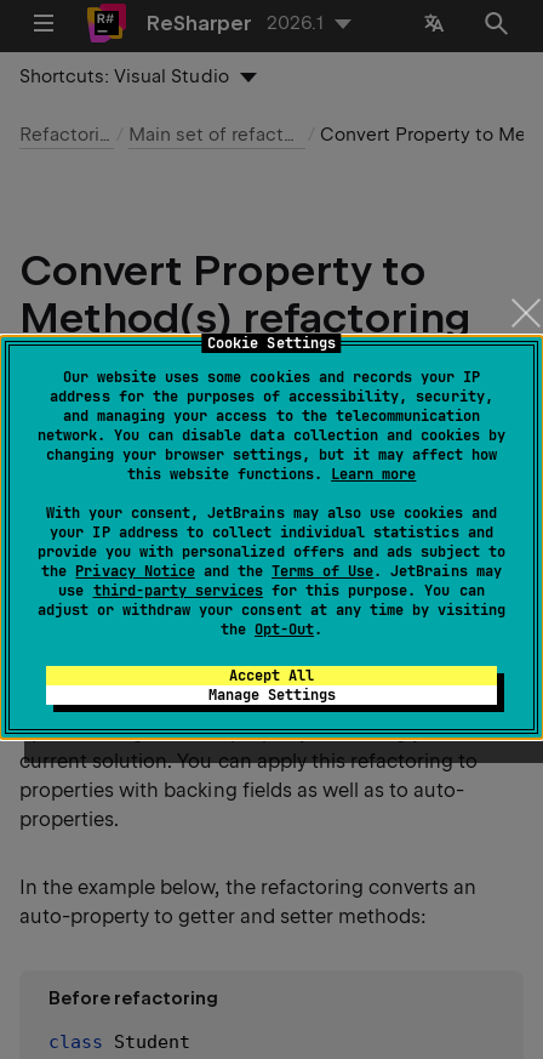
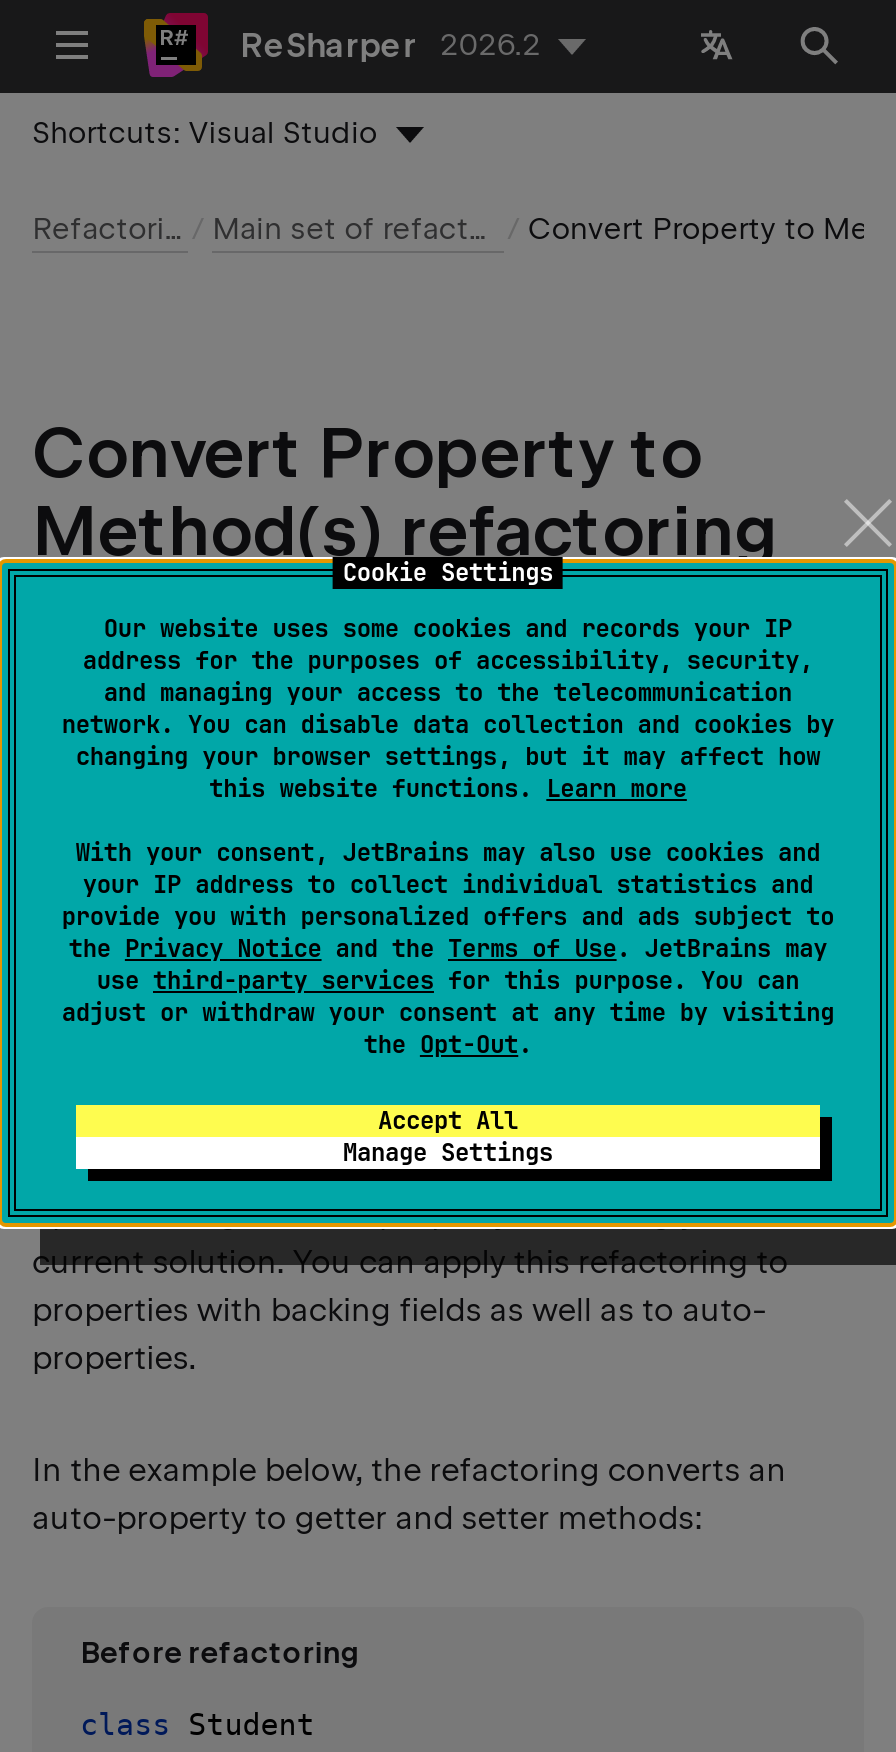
- ReSharper 2026.1
+ ReSharper 2026.2
